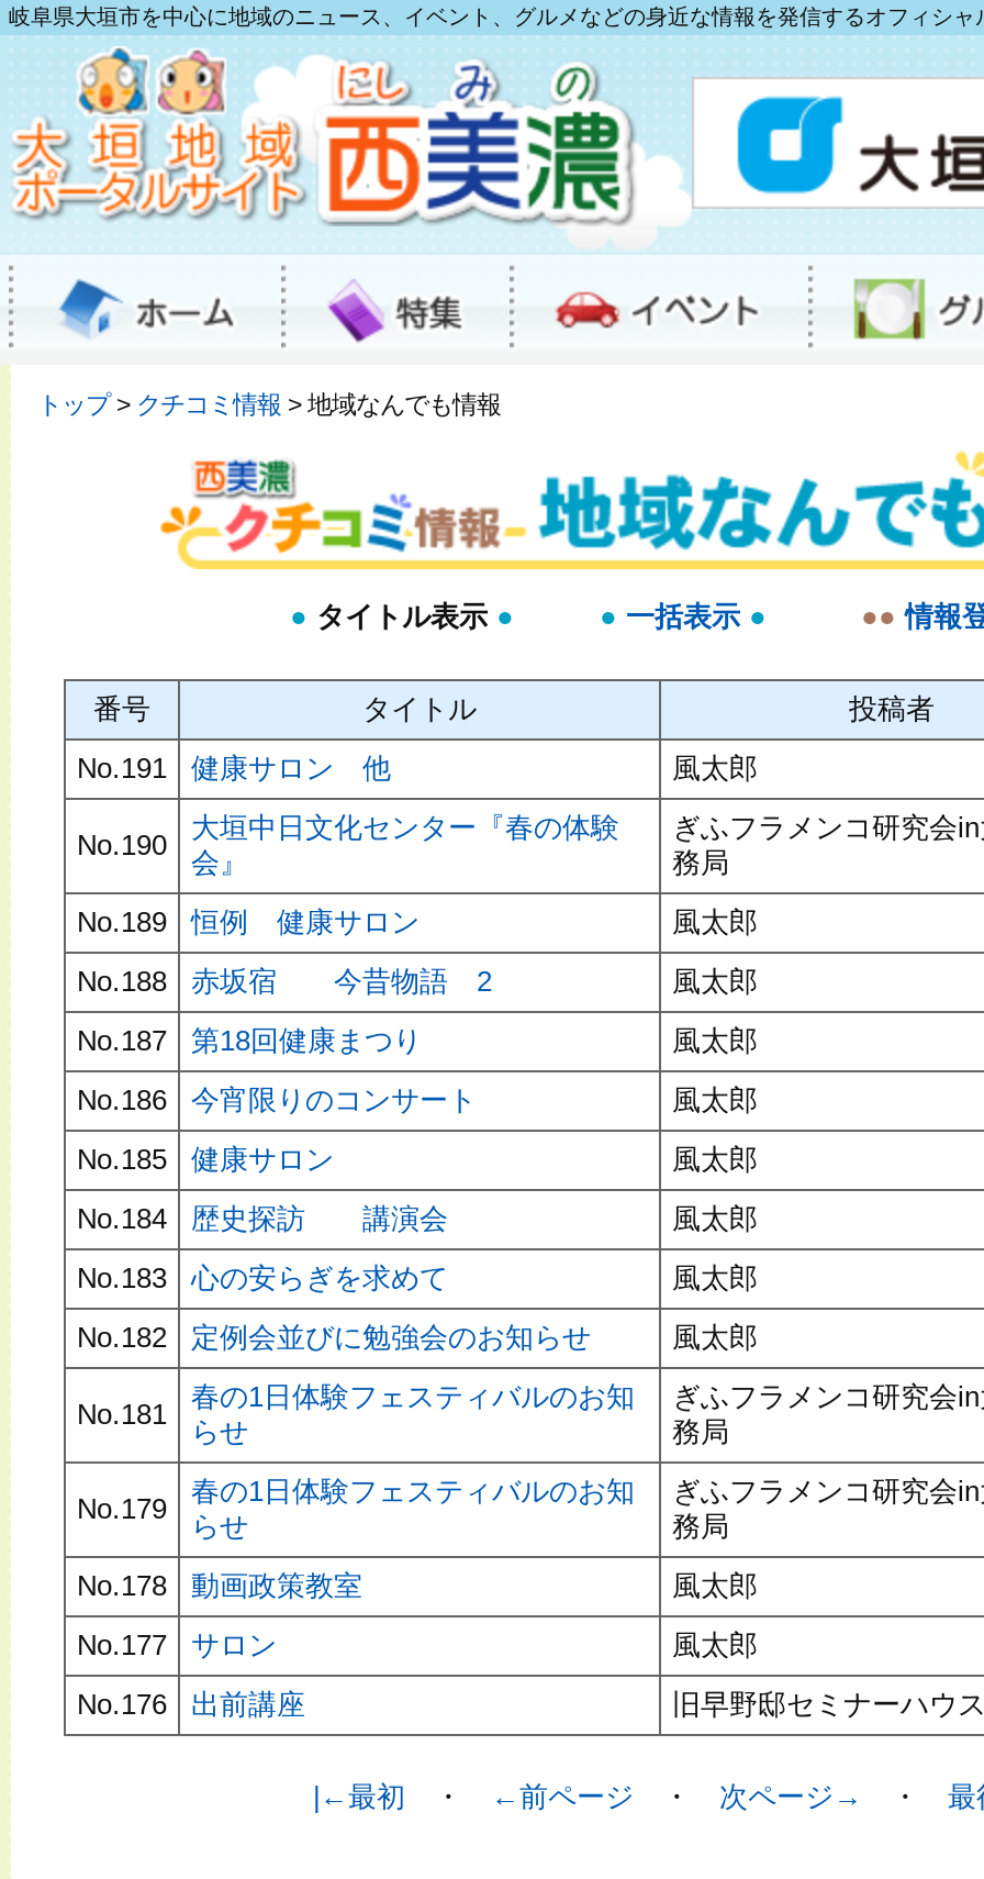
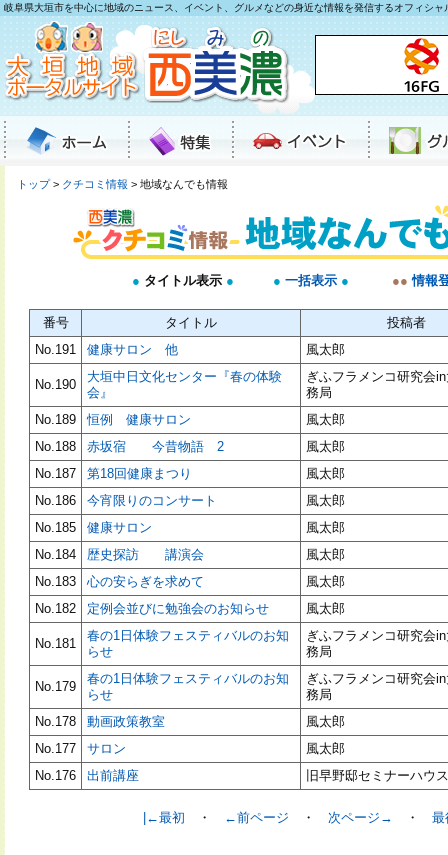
- [image]
+ [image]
